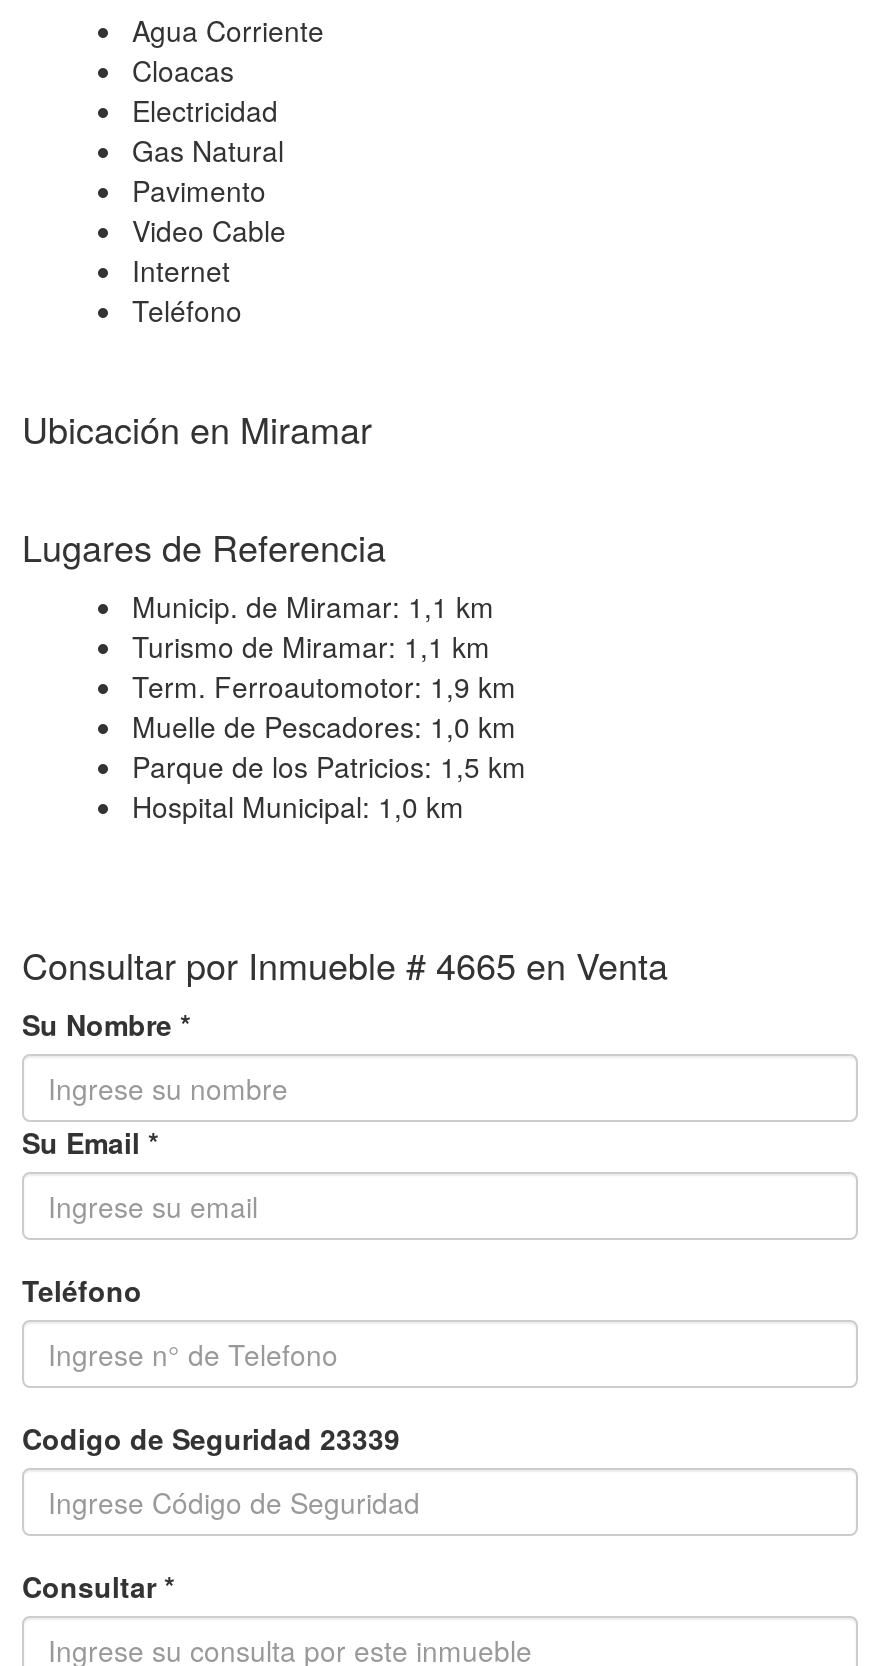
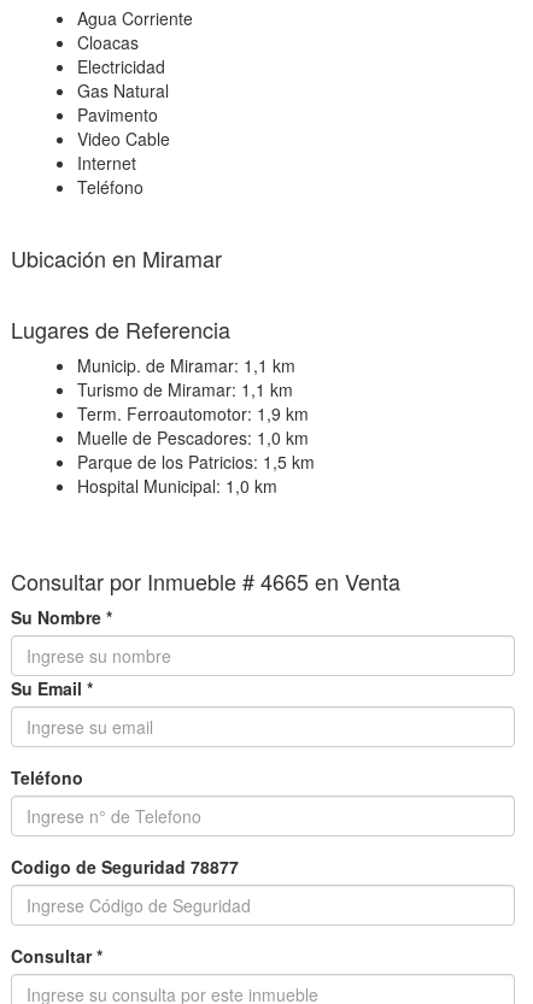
- Codigo de Seguridad 23339
+ Codigo de Seguridad 78877
